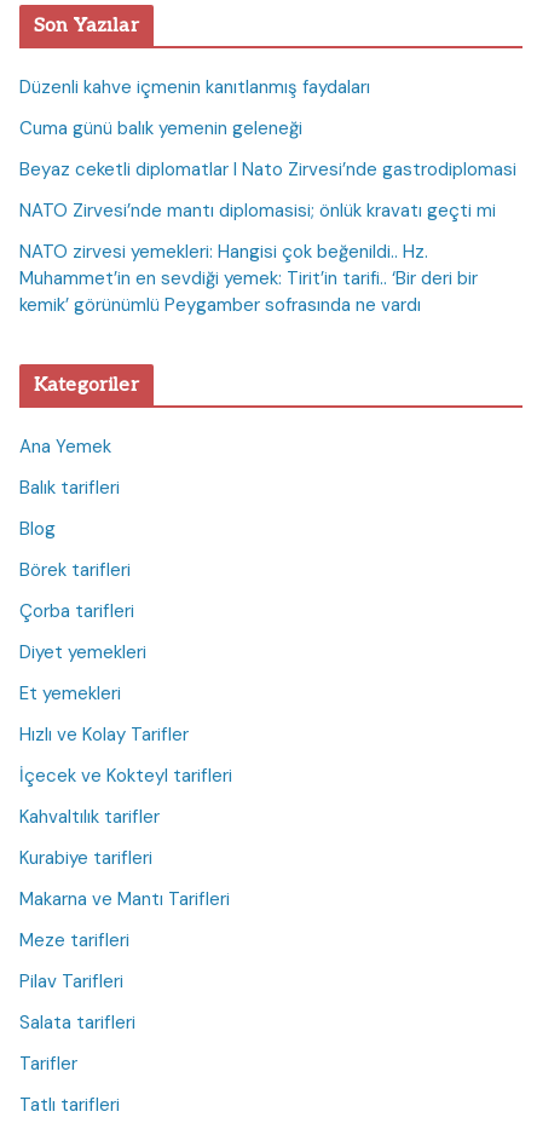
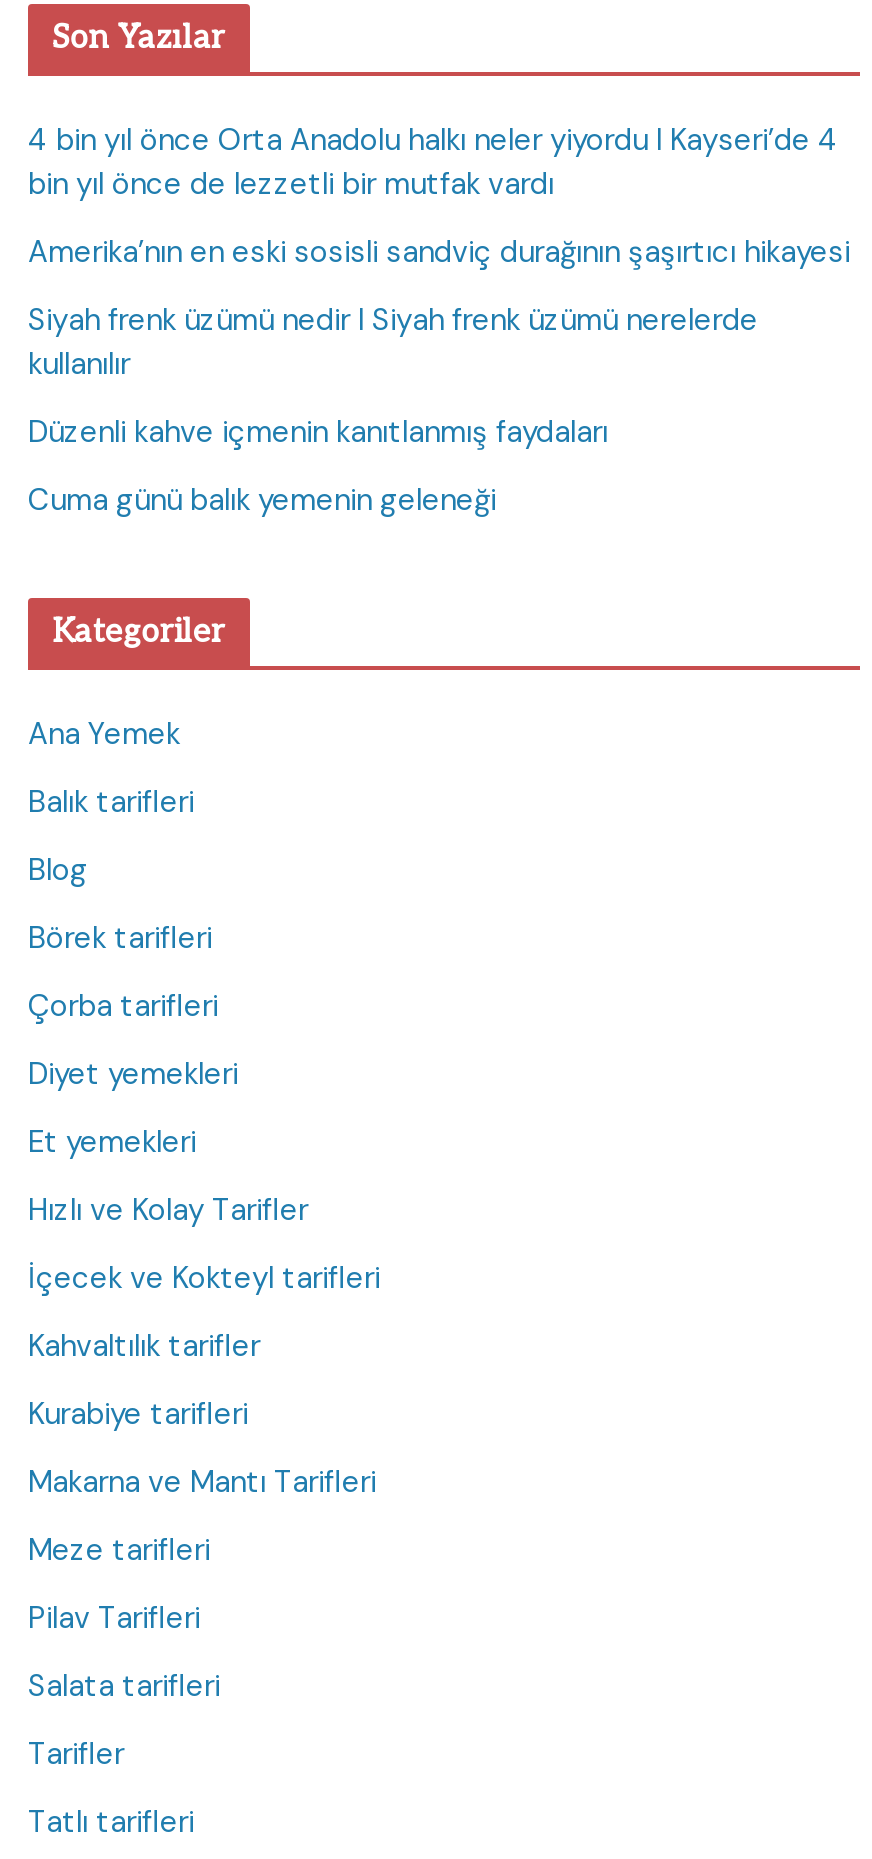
+ 4 bin yıl önce Orta Anadolu halkı neler yiyordu I Kayseri’de 4
+ bin yıl önce de lezzetli bir mutfak vardı
+ Amerika’nın en eski sosisli sandviç durağının şaşırtıcı hikayesi
+ Siyah frenk üzümü nedir I Siyah frenk üzümü nerelerde
+ kullanılır

moved down: Düzenli kahve içmenin kanıtlanmış faydaları | Cuma günü balık yemenin geleneği

- Beyaz ceketli diplomatlar I Nato Zirvesi’nde gastrodiplomasi
- NATO Zirvesi’nde mantı diplomasisi; önlük kravatı geçti mi
- NATO zirvesi yemekleri: Hangisi çok beğenildi.. Hz.
- Muhammet’in en sevdiği yemek: Tirit’in tarifi.. ‘Bir deri bir
- kemik’ görünümlü Peygamber sofrasında ne vardı
